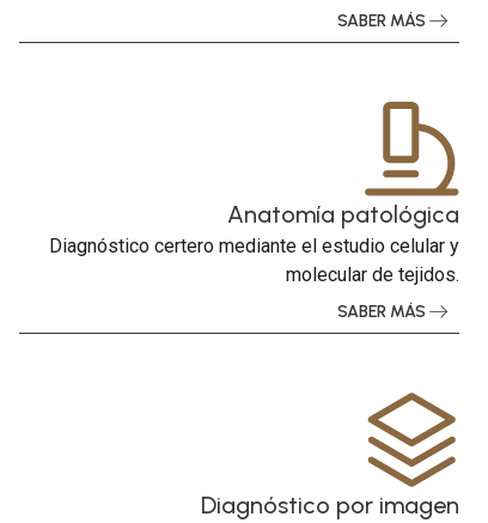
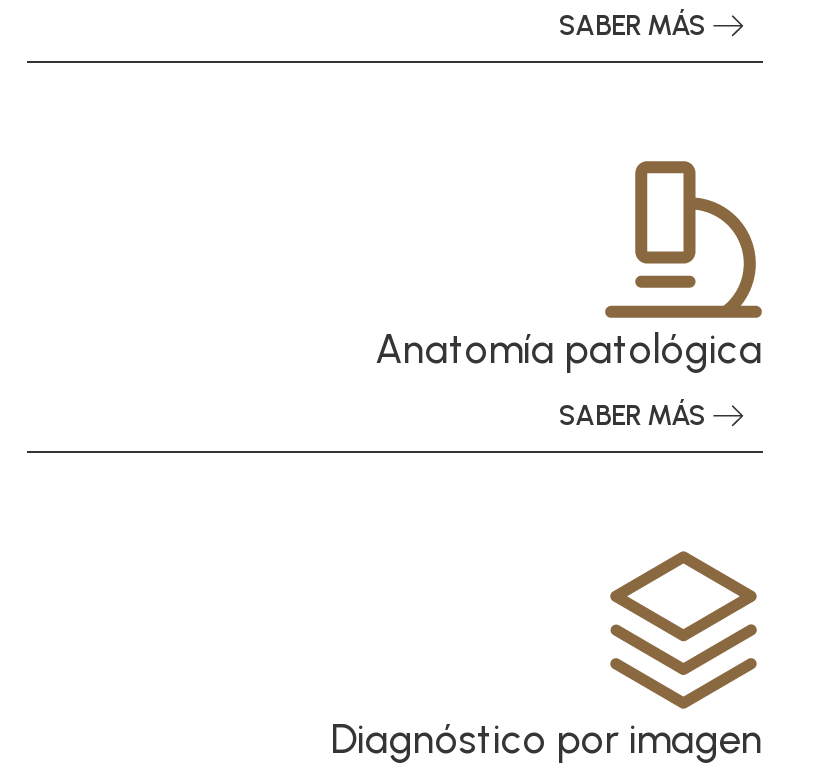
- Diagnóstico certero mediante el estudio celular y
- molecular de tejidos.
